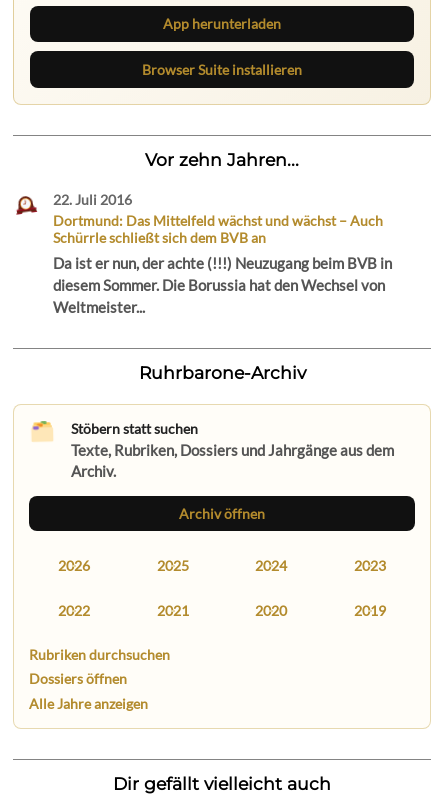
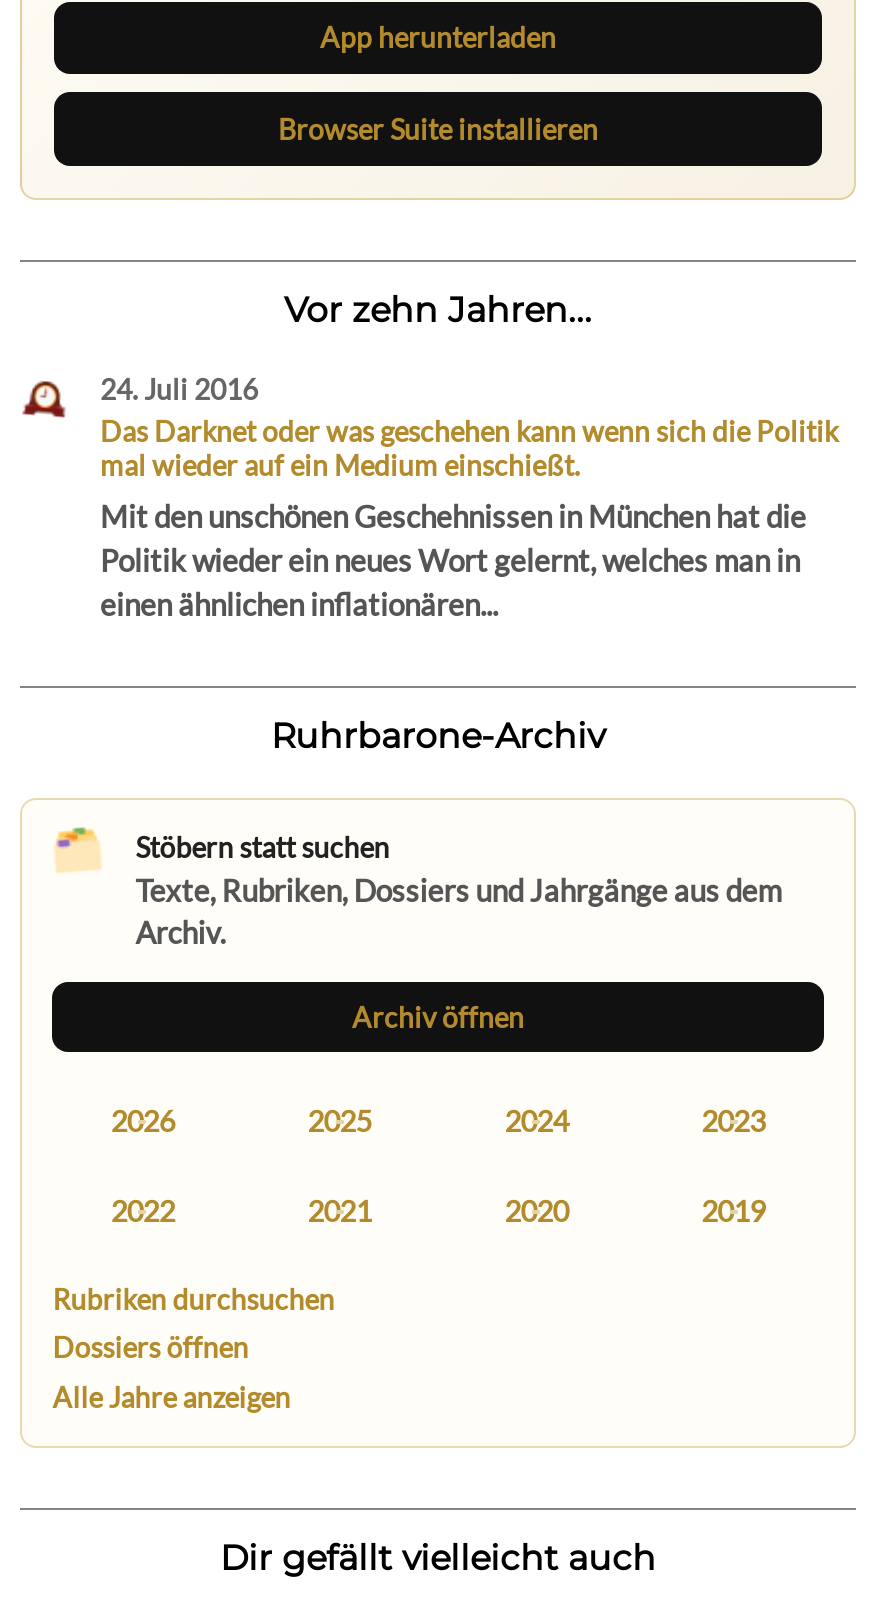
- 22. Juli 2016
- Dortmund: Das Mittelfeld wächst und wächst – Auch
- Schürrle schließt sich dem BVB an
- Da ist er nun, der achte (!!!) Neuzugang beim BVB in
- diesem Sommer. Die Borussia hat den Wechsel von
- Weltmeister...
+ 24. Juli 2016
+ Das Darknet oder was geschehen kann wenn sich die Politik
+ mal wieder auf ein Medium einschießt.
+ Mit den unschönen Geschehnissen in München hat die
+ Politik wieder ein neues Wort gelernt, welches man in
+ einen ähnlichen inflationären...
